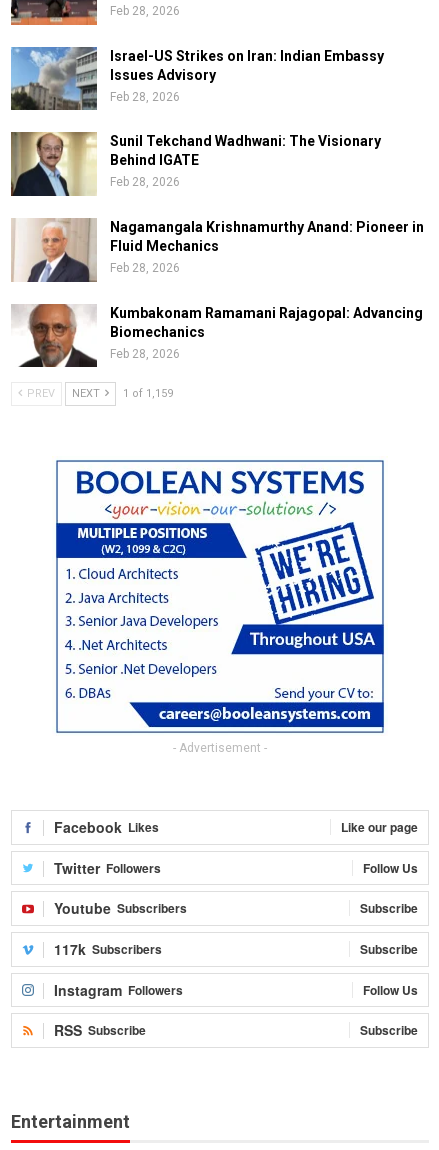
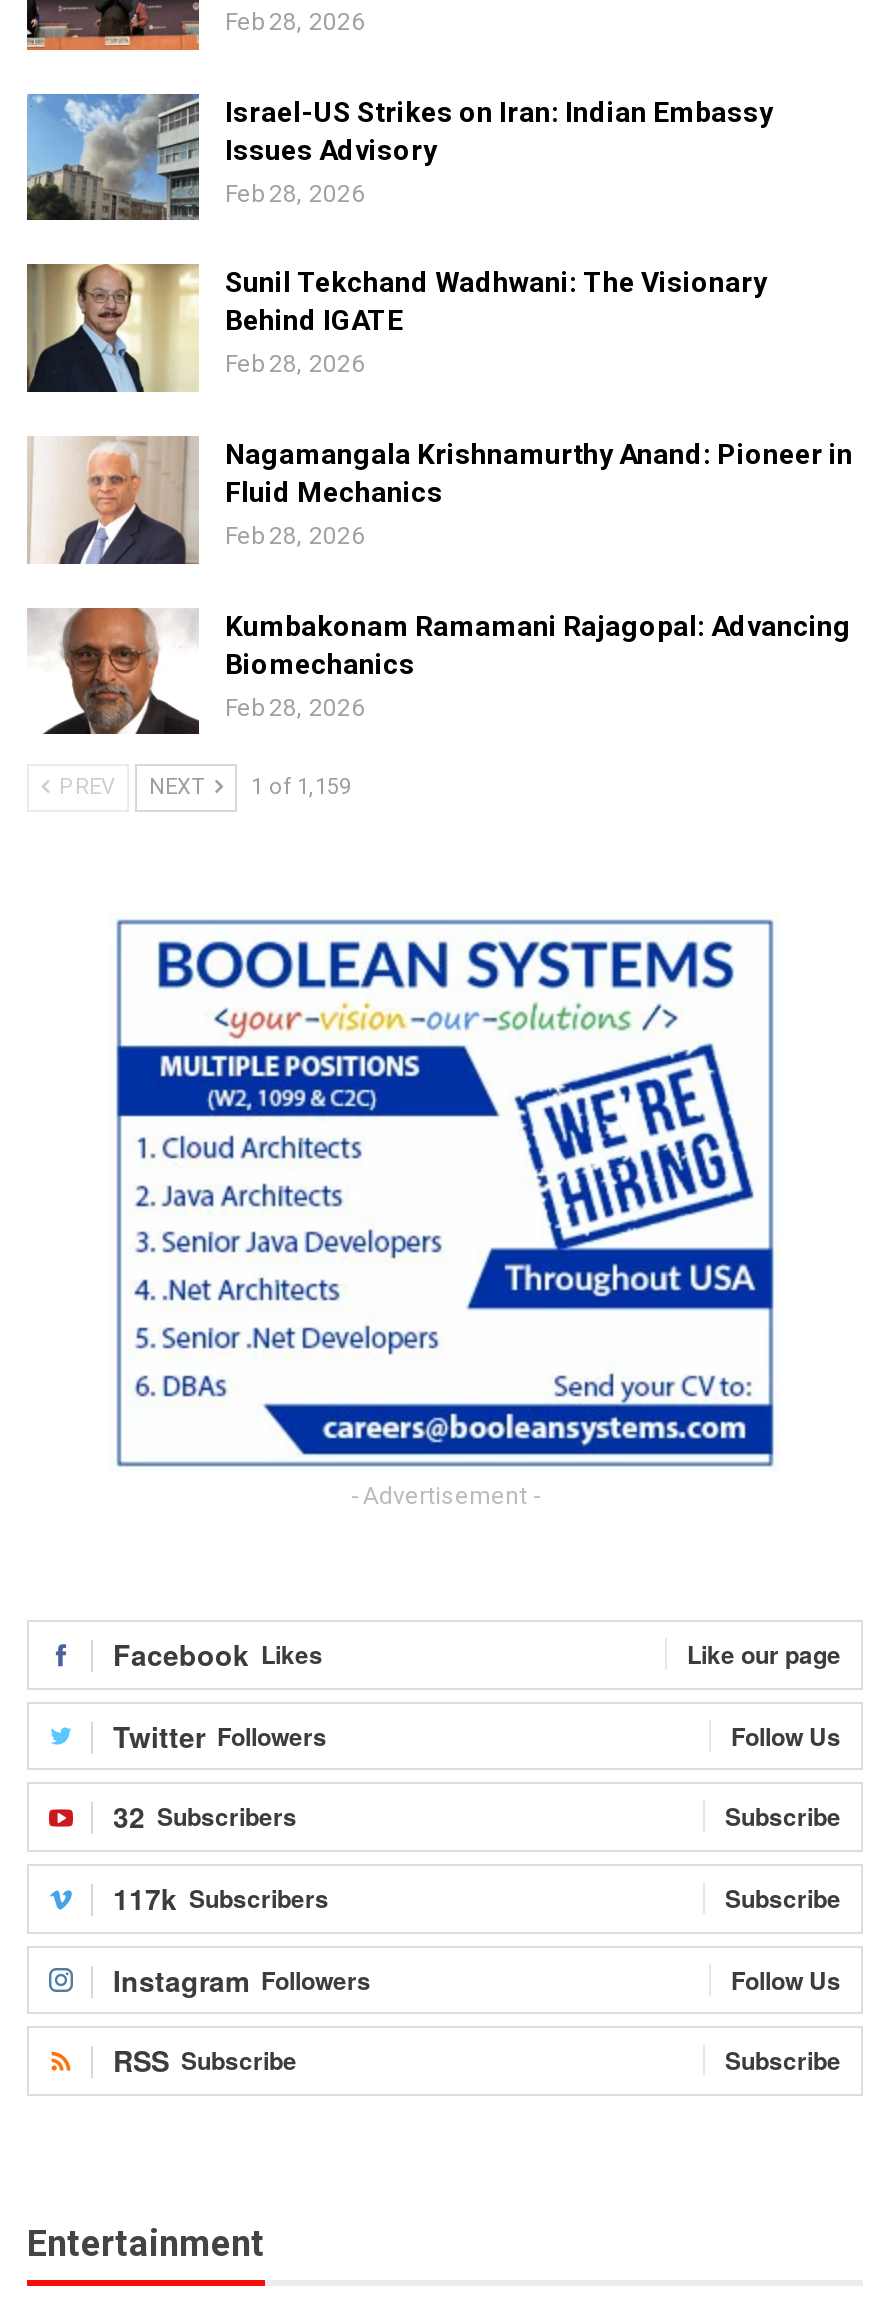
- Youtube Subscribers
+ 32 Subscribers
